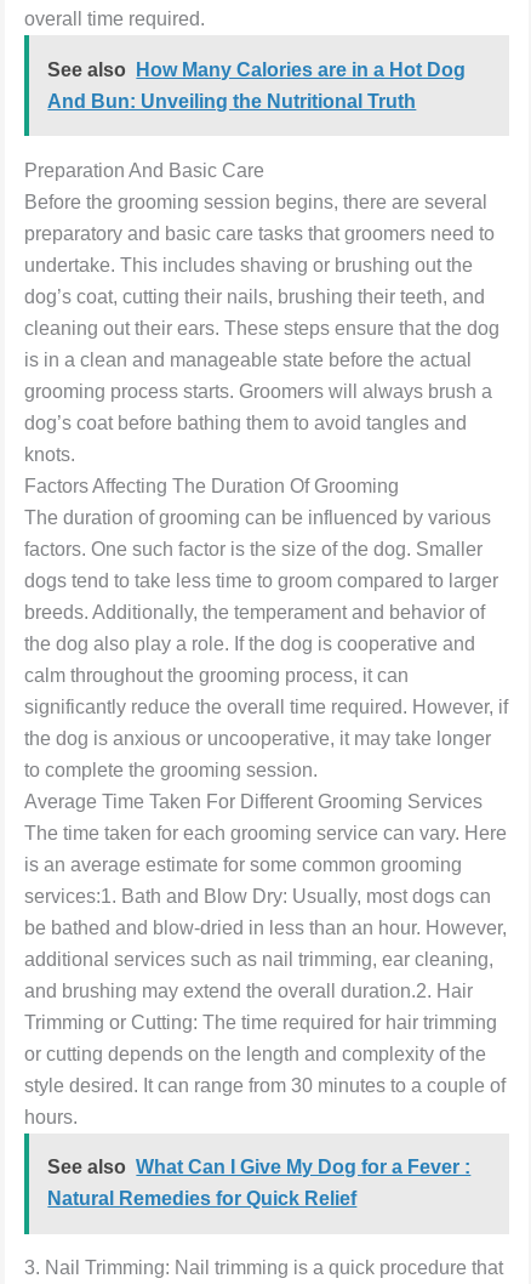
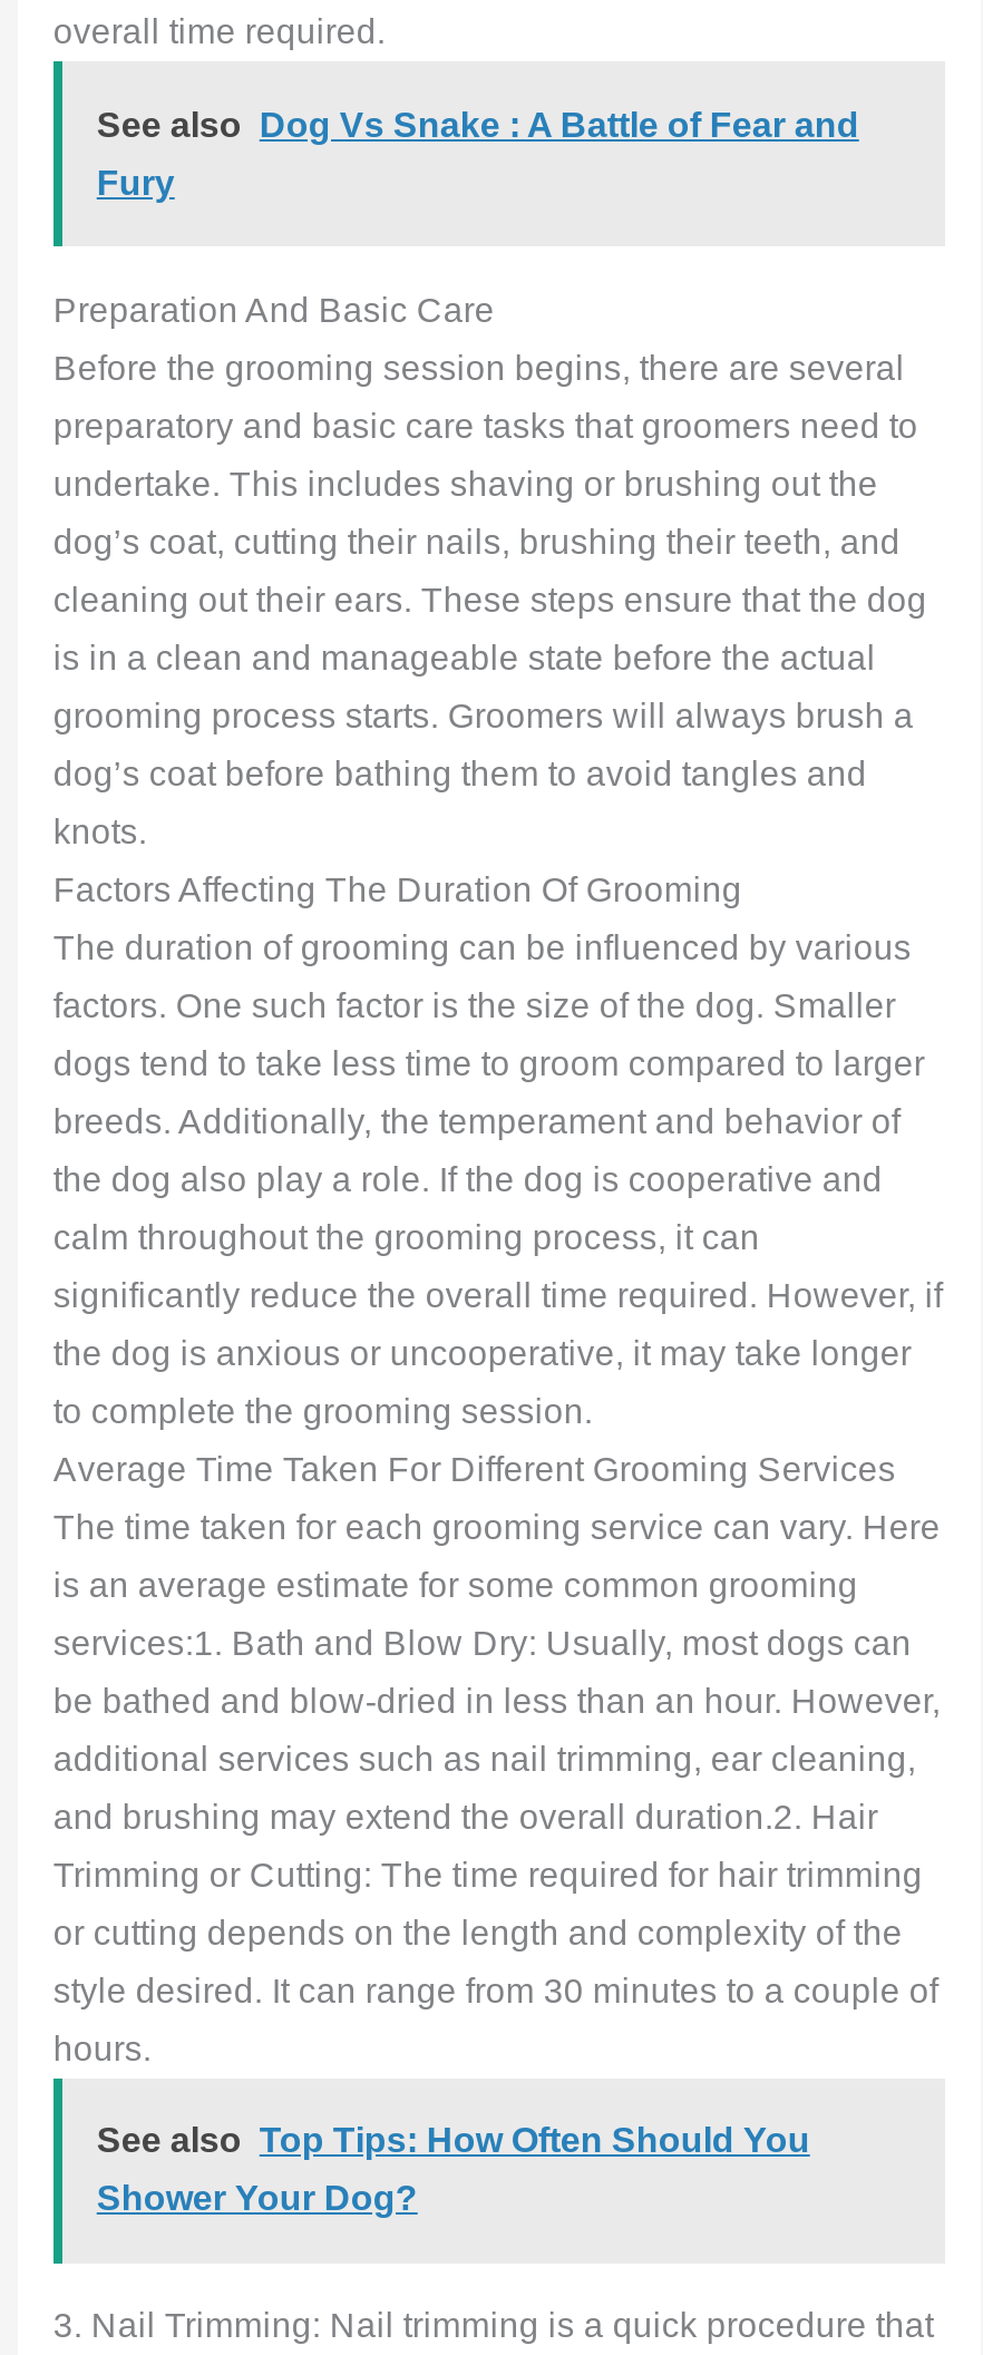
- See also How Many Calories are in a Hot Dog
+ See also Dog Vs Snake : A Battle of Fear and

- And Bun: Unveiling the Nutritional Truth
+ Fury

- See also What Can I Give My Dog for a Fever :
+ See also Top Tips: How Often Should You

- Natural Remedies for Quick Relief
+ Shower Your Dog?
